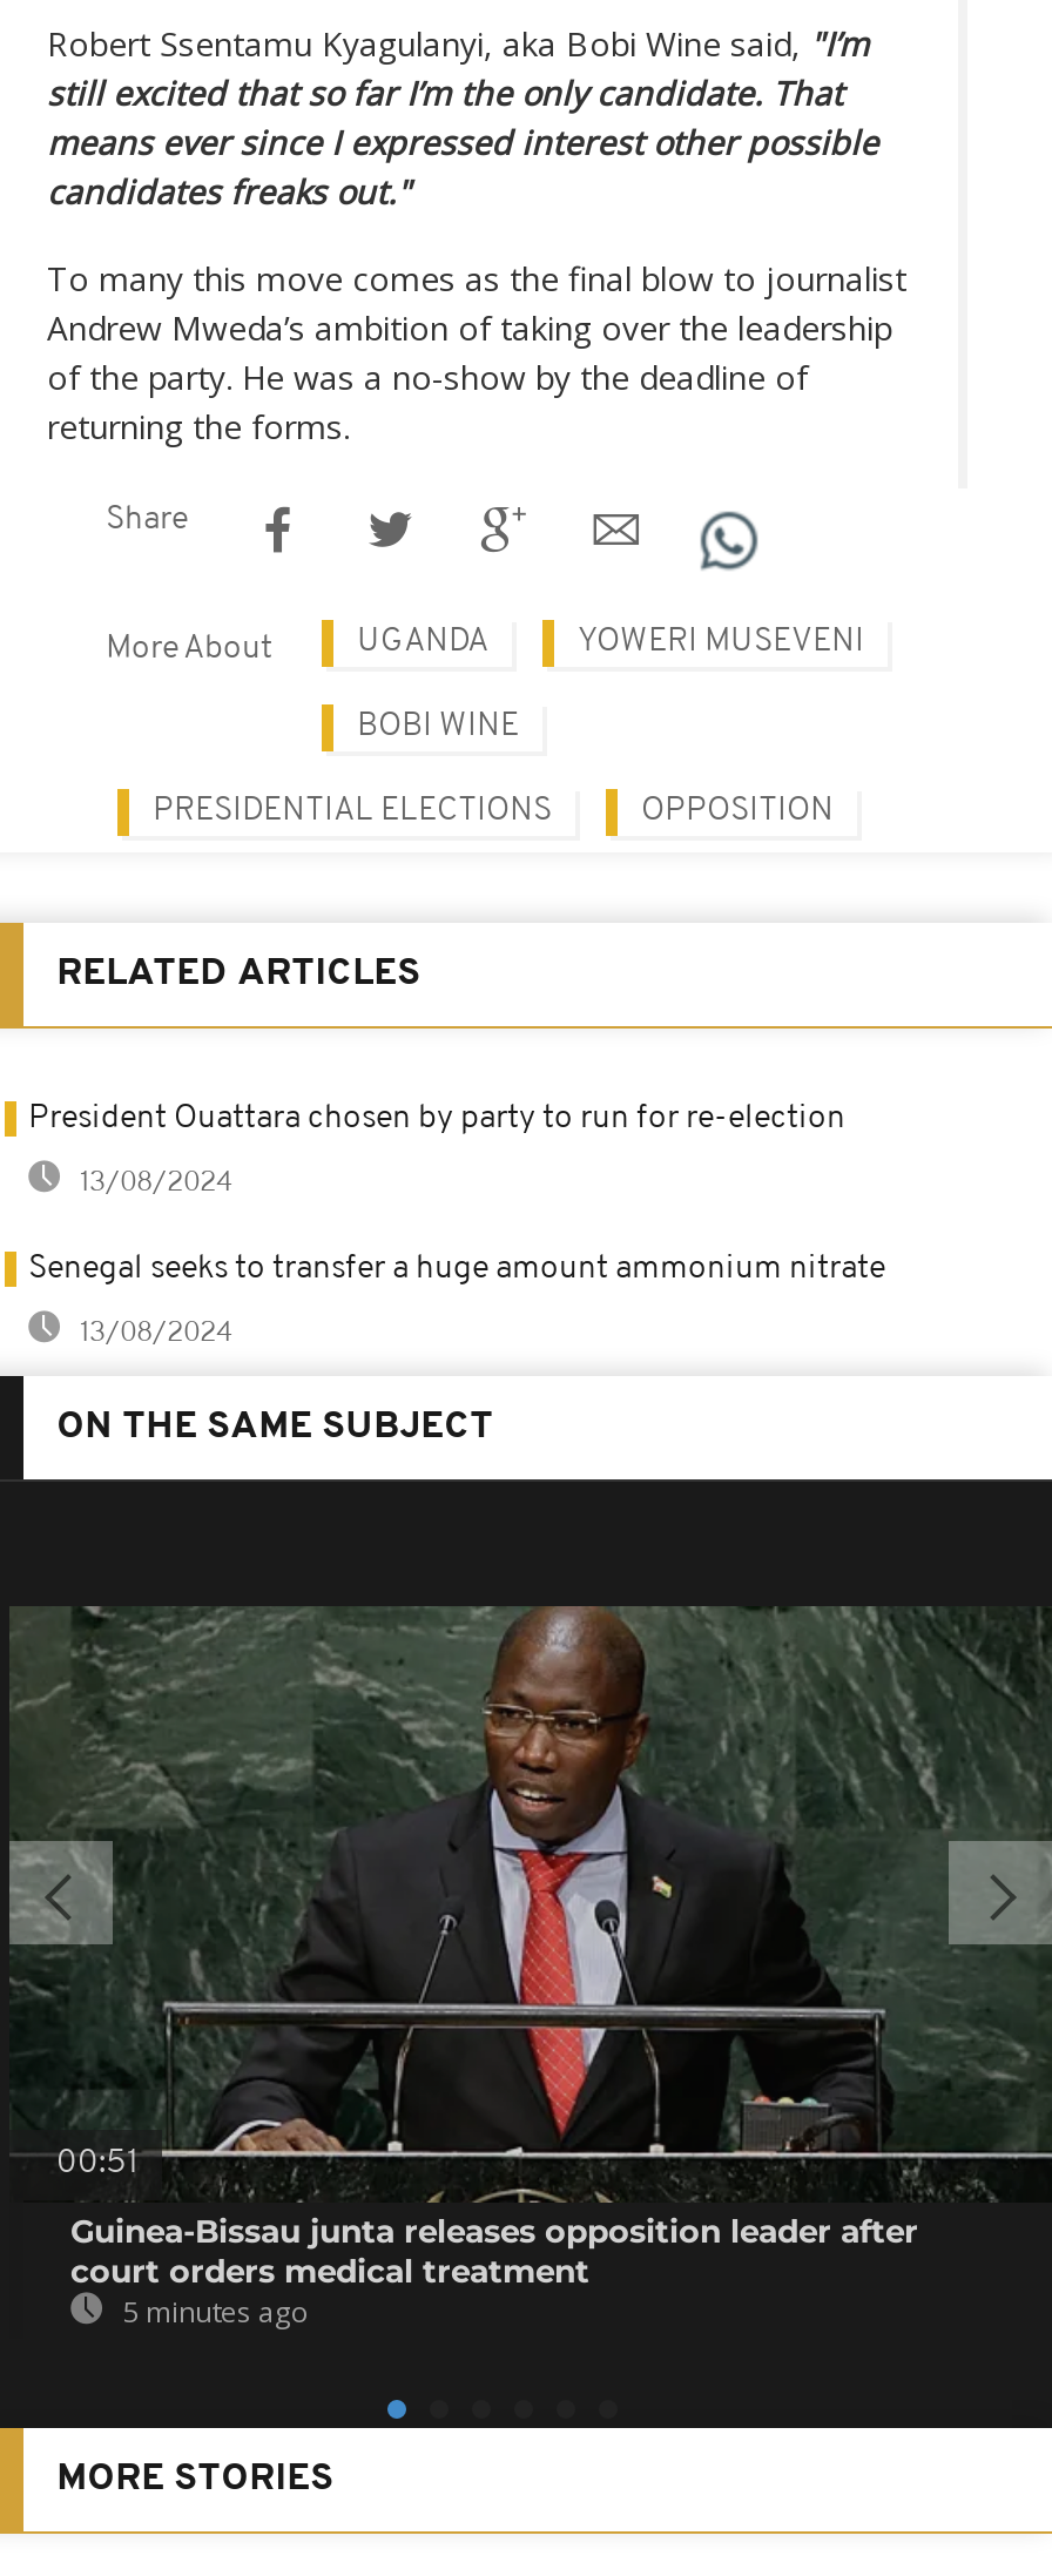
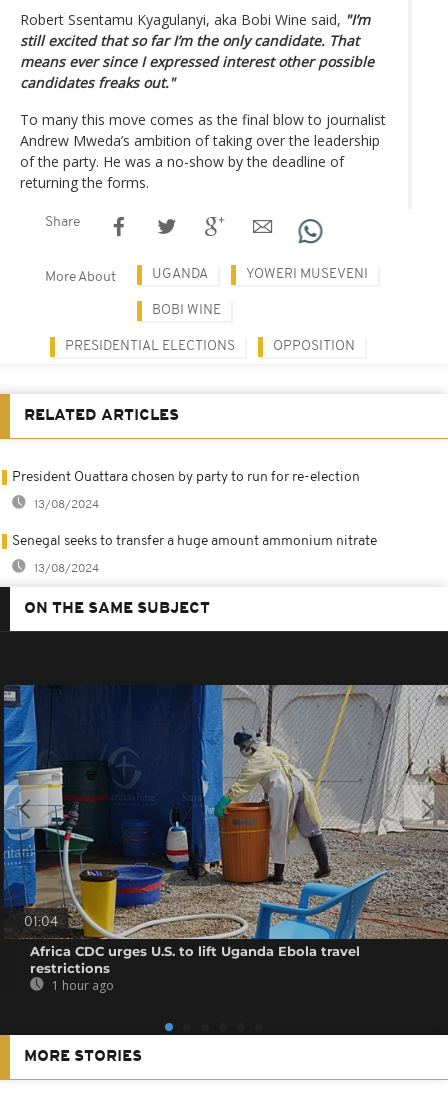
- [image]
- 00:51
+ [image]
+ 01:04

- Guinea-Bissau junta releases opposition leader after
- court orders medical treatment
- 5 minutes ago
+ Africa CDC urges U.S. to lift Uganda Ebola travel
+ restrictions
+ 1 hour ago
